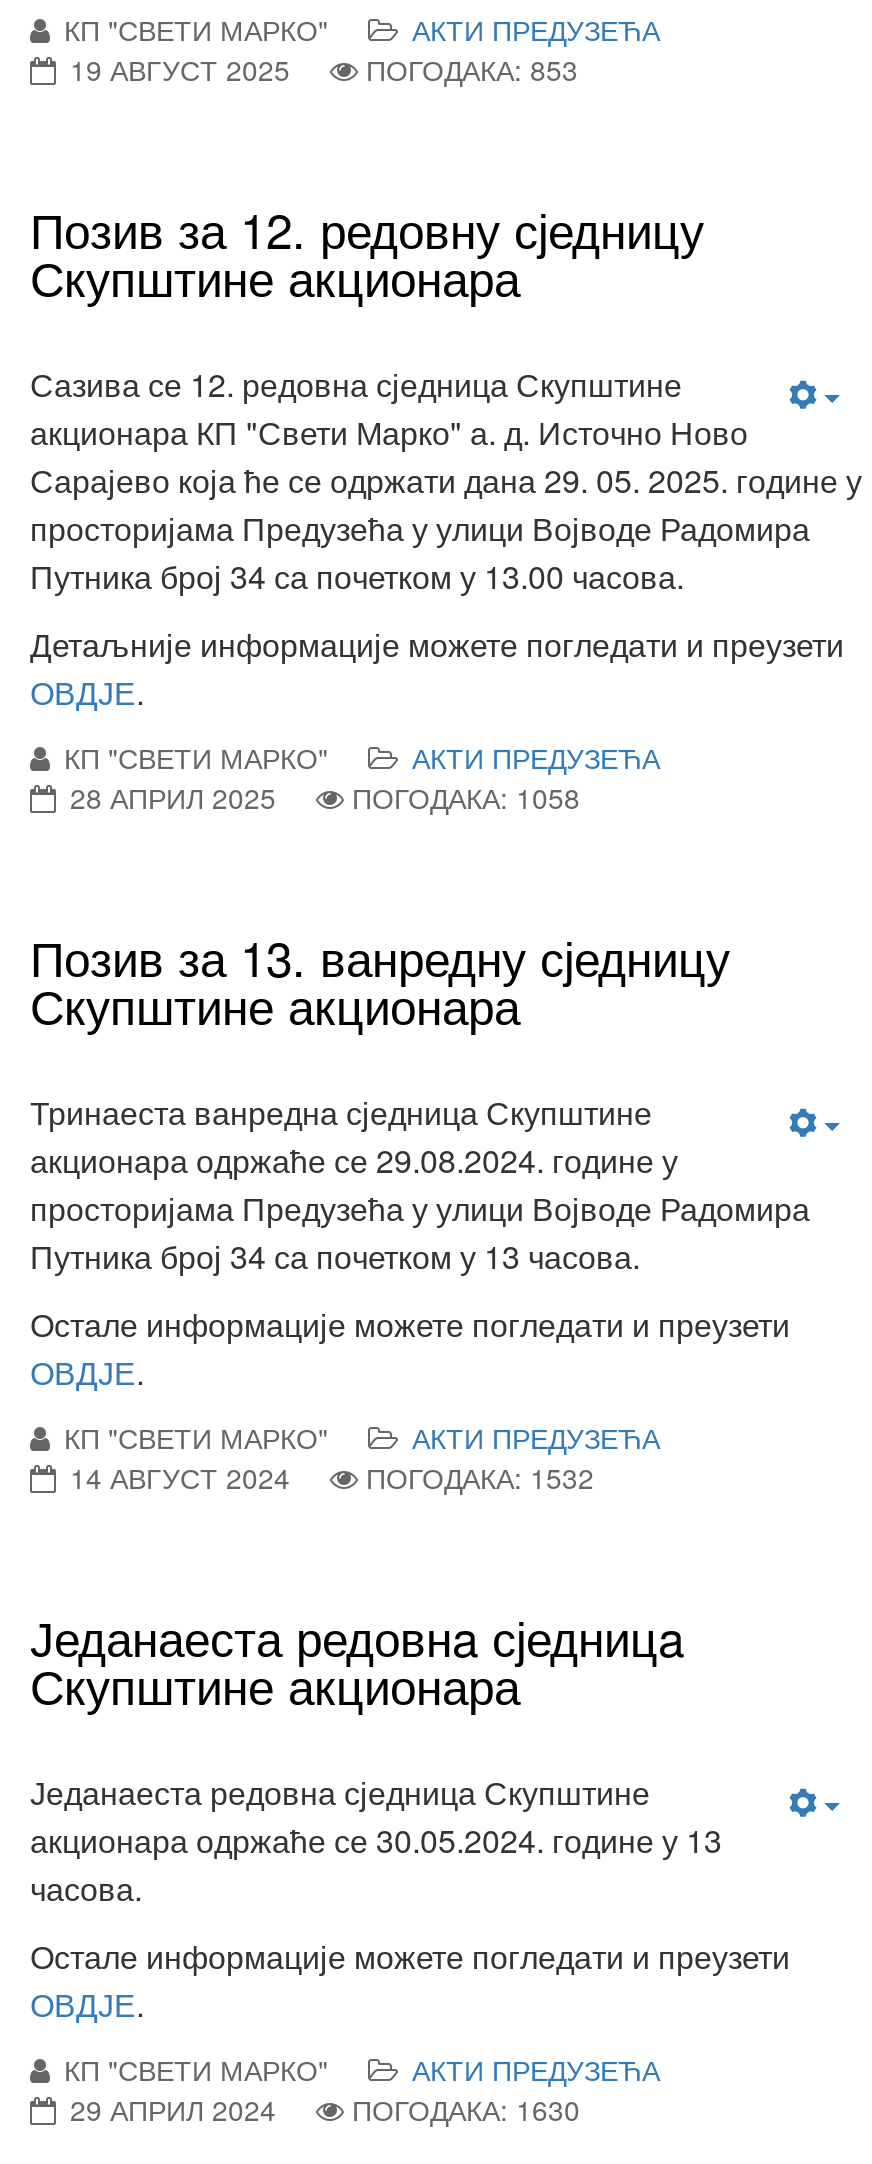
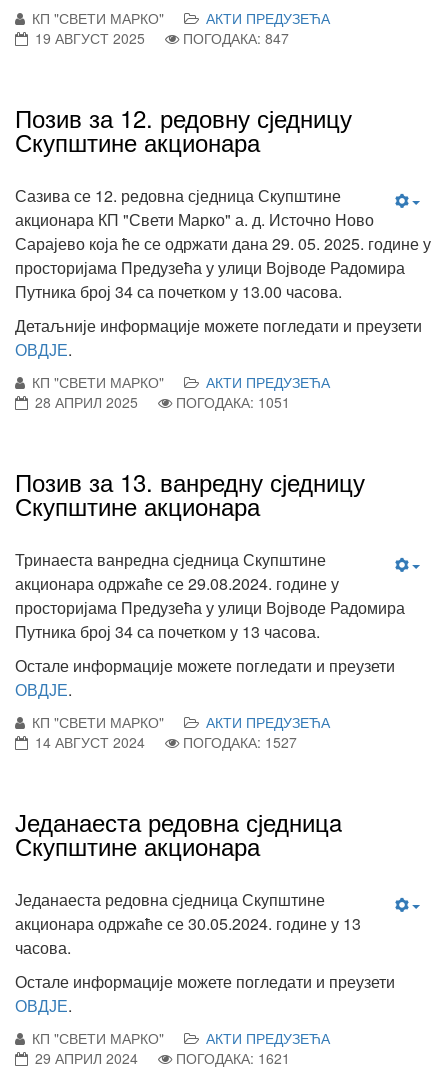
- 19 АВГУСТ 2025 ПОГОДАКА: 853
+ 19 АВГУСТ 2025 ПОГОДАКА: 847

- 28 АПРИЛ 2025 ПОГОДАКА: 1058
+ 28 АПРИЛ 2025 ПОГОДАКА: 1051

- 14 АВГУСТ 2024 ПОГОДАКА: 1532
+ 14 АВГУСТ 2024 ПОГОДАКА: 1527

- 29 АПРИЛ 2024 ПОГОДАКА: 1630
+ 29 АПРИЛ 2024 ПОГОДАКА: 1621
